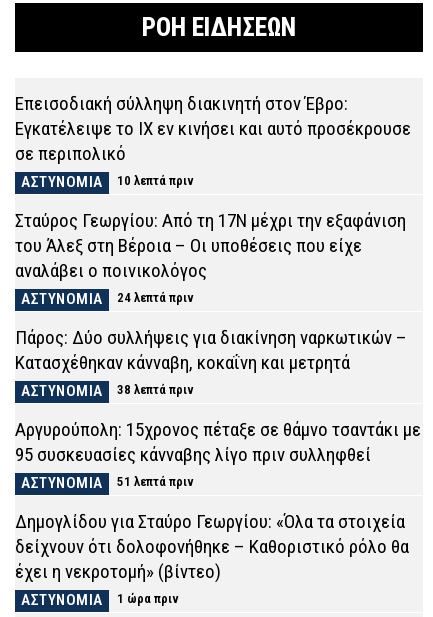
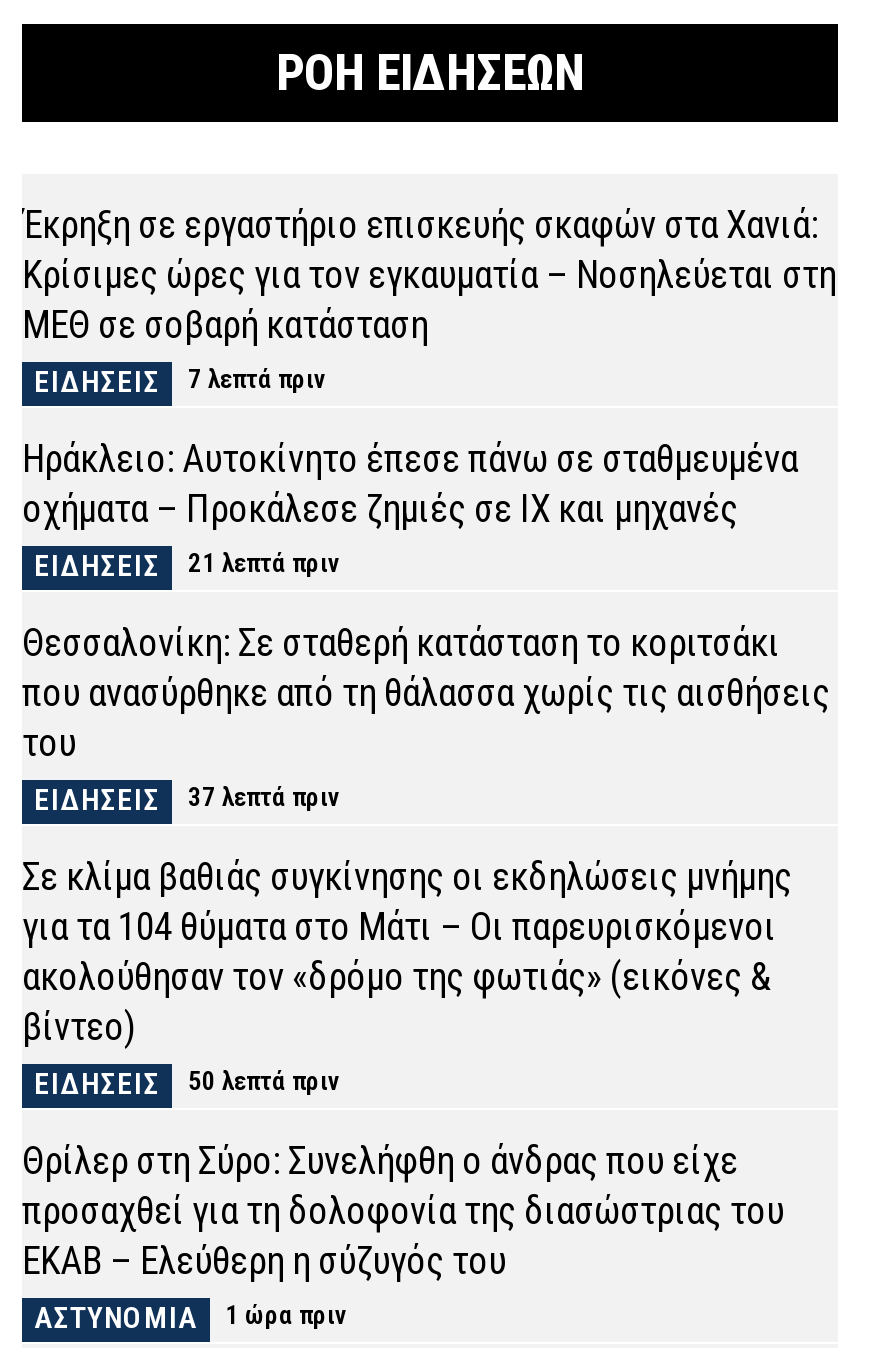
- Επεισοδιακή σύλληψη διακινητή στον Έβρο:
- Εγκατέλειψε το ΙΧ εν κινήσει και αυτό προσέκρουσε
- σε περιπολικό
- ΑΣΤΥΝΟΜΙΑ
- 10 λεπτά πριν
+ Έκρηξη σε εργαστήριο επισκευής σκαφών στα Χανιά:
+ Κρίσιμες ώρες για τον εγκαυματία – Νοσηλεύεται στη
+ ΜΕΘ σε σοβαρή κατάσταση
+ ΕΙΔΗΣΕΙΣ
+ 7 λεπτά πριν

- Σταύρος Γεωργίου: Από τη 17Ν μέχρι την εξαφάνιση
- του Άλεξ στη Βέροια – Οι υποθέσεις που είχε
- αναλάβει ο ποινικολόγος
- ΑΣΤΥΝΟΜΙΑ
- 24 λεπτά πριν
+ Ηράκλειο: Αυτοκίνητο έπεσε πάνω σε σταθμευμένα
+ οχήματα – Προκάλεσε ζημιές σε ΙΧ και μηχανές
+ ΕΙΔΗΣΕΙΣ
+ 21 λεπτά πριν

- Πάρος: Δύο συλλήψεις για διακίνηση ναρκωτικών –
- Κατασχέθηκαν κάνναβη, κοκαΐνη και μετρητά
- ΑΣΤΥΝΟΜΙΑ
- 38 λεπτά πριν
+ Θεσσαλονίκη: Σε σταθερή κατάσταση το κοριτσάκι
+ που ανασύρθηκε από τη θάλασσα χωρίς τις αισθήσεις
+ του
+ ΕΙΔΗΣΕΙΣ
+ 37 λεπτά πριν

- Αργυρούπολη: 15χρονος πέταξε σε θάμνο τσαντάκι με
- 95 συσκευασίες κάνναβης λίγο πριν συλληφθεί
- ΑΣΤΥΝΟΜΙΑ
- 51 λεπτά πριν
+ Σε κλίμα βαθιάς συγκίνησης οι εκδηλώσεις μνήμης
+ για τα 104 θύματα στο Μάτι – Οι παρευρισκόμενοι
+ ακολούθησαν τον «δρόμο της φωτιάς» (εικόνες &
+ βίντεο)
+ ΕΙΔΗΣΕΙΣ
+ 50 λεπτά πριν

- Δημογλίδου για Σταύρο Γεωργίου: «Όλα τα στοιχεία
- δείχνουν ότι δολοφονήθηκε – Καθοριστικό ρόλο θα
- έχει η νεκροτομή» (βίντεο)
+ Θρίλερ στη Σύρο: Συνελήφθη ο άνδρας που είχε
+ προσαχθεί για τη δολοφονία της διασώστριας του
+ ΕΚΑΒ – Ελεύθερη η σύζυγός του
